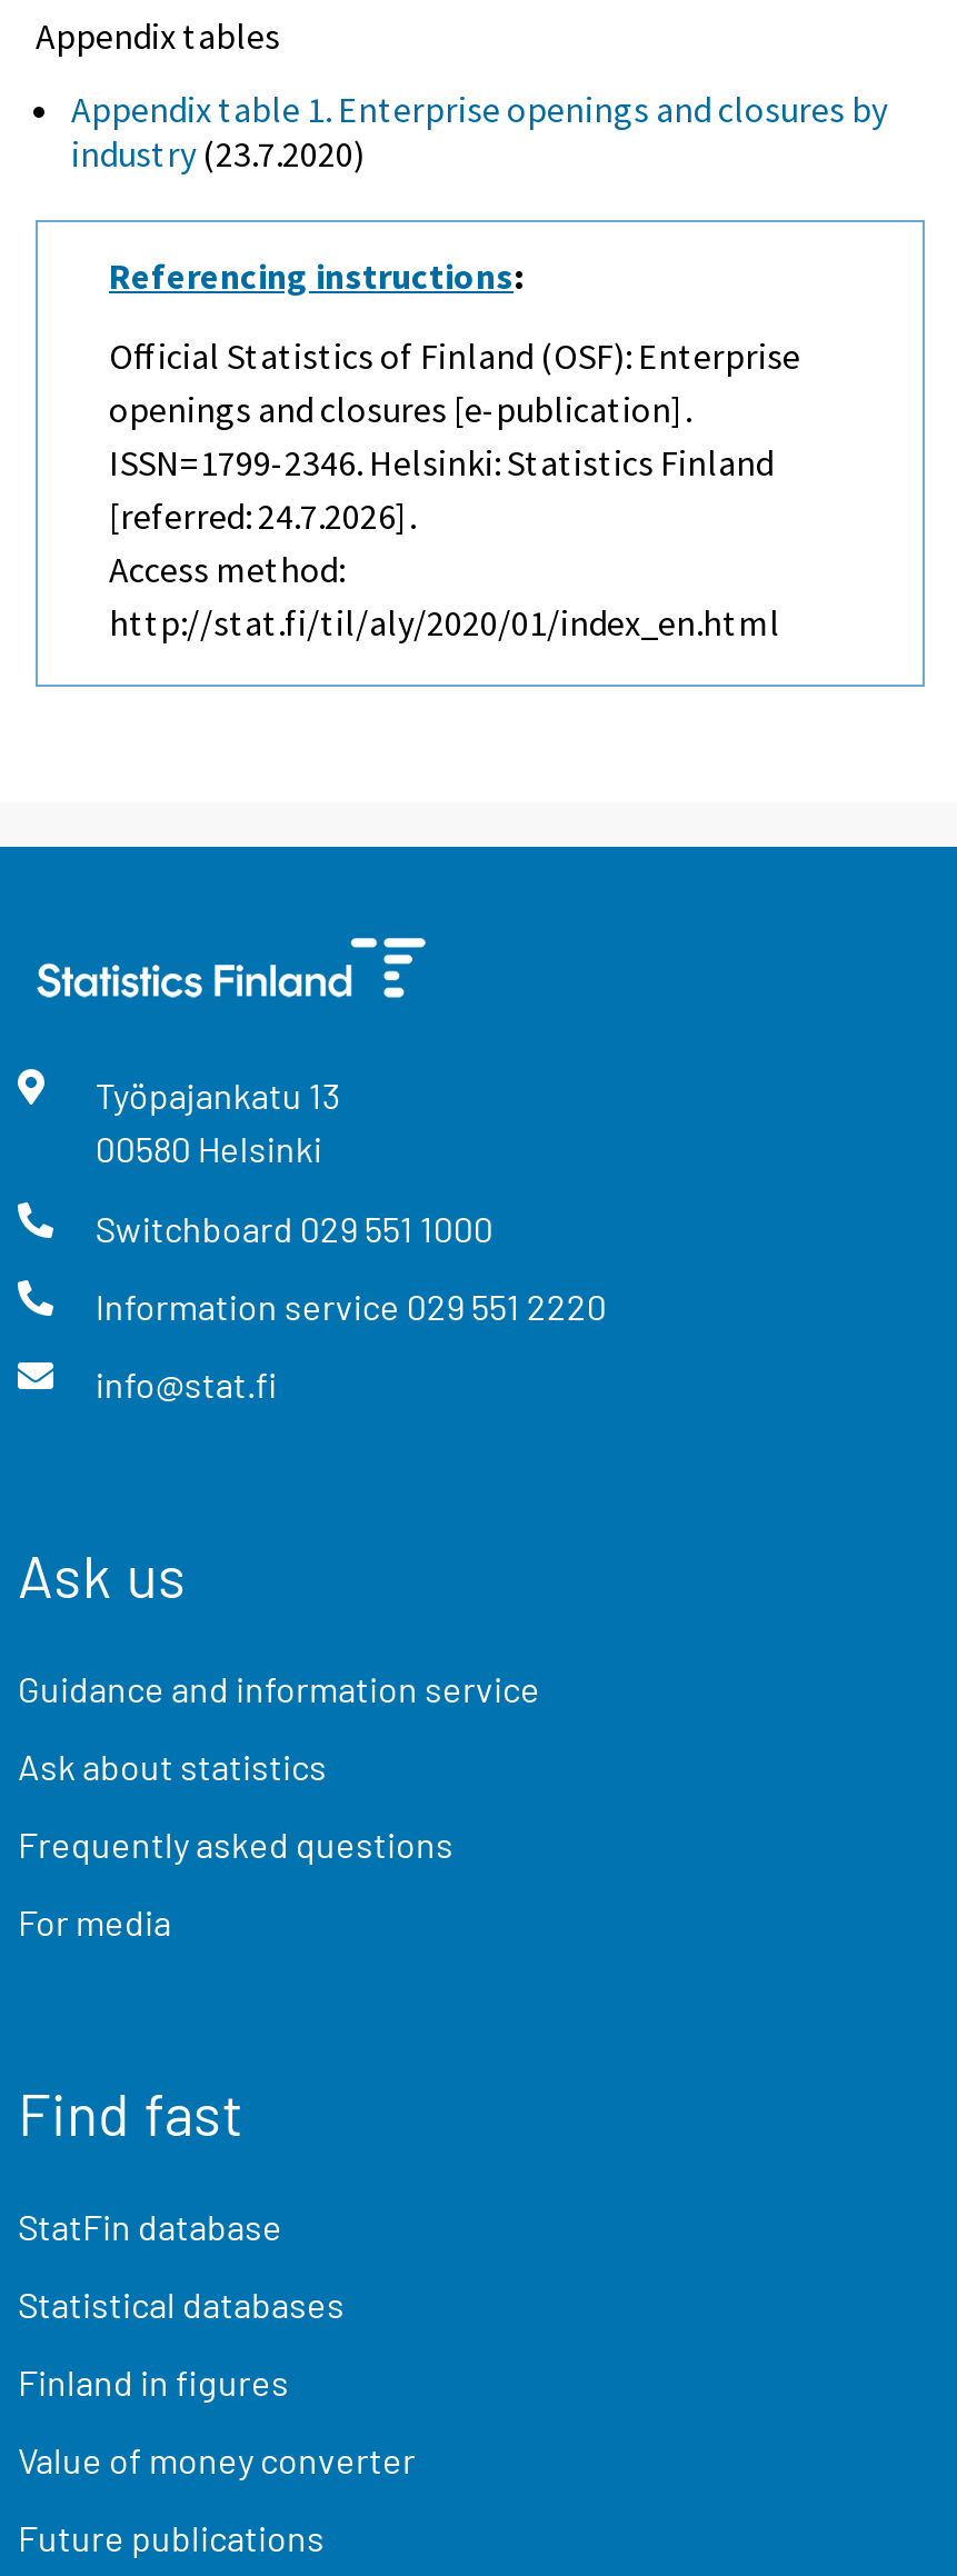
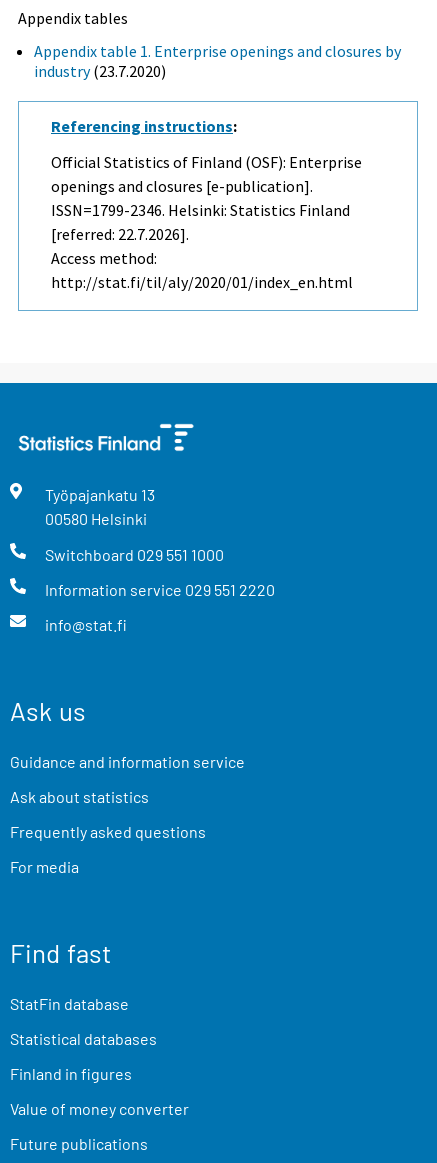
- [referred: 24.7.2026].
+ [referred: 22.7.2026].
